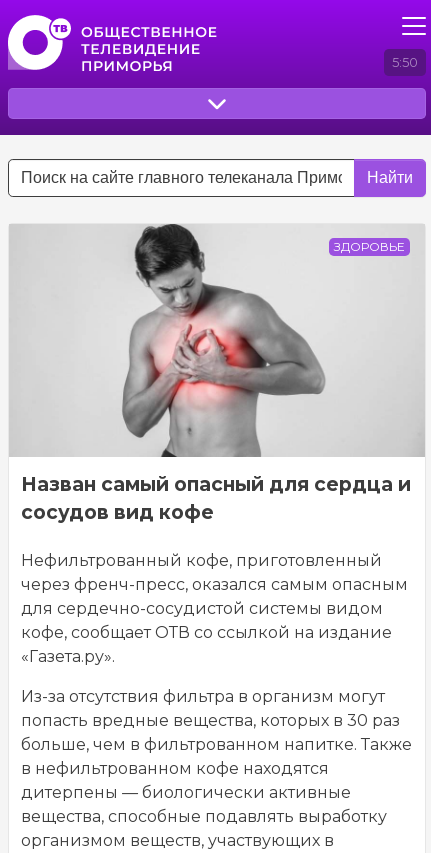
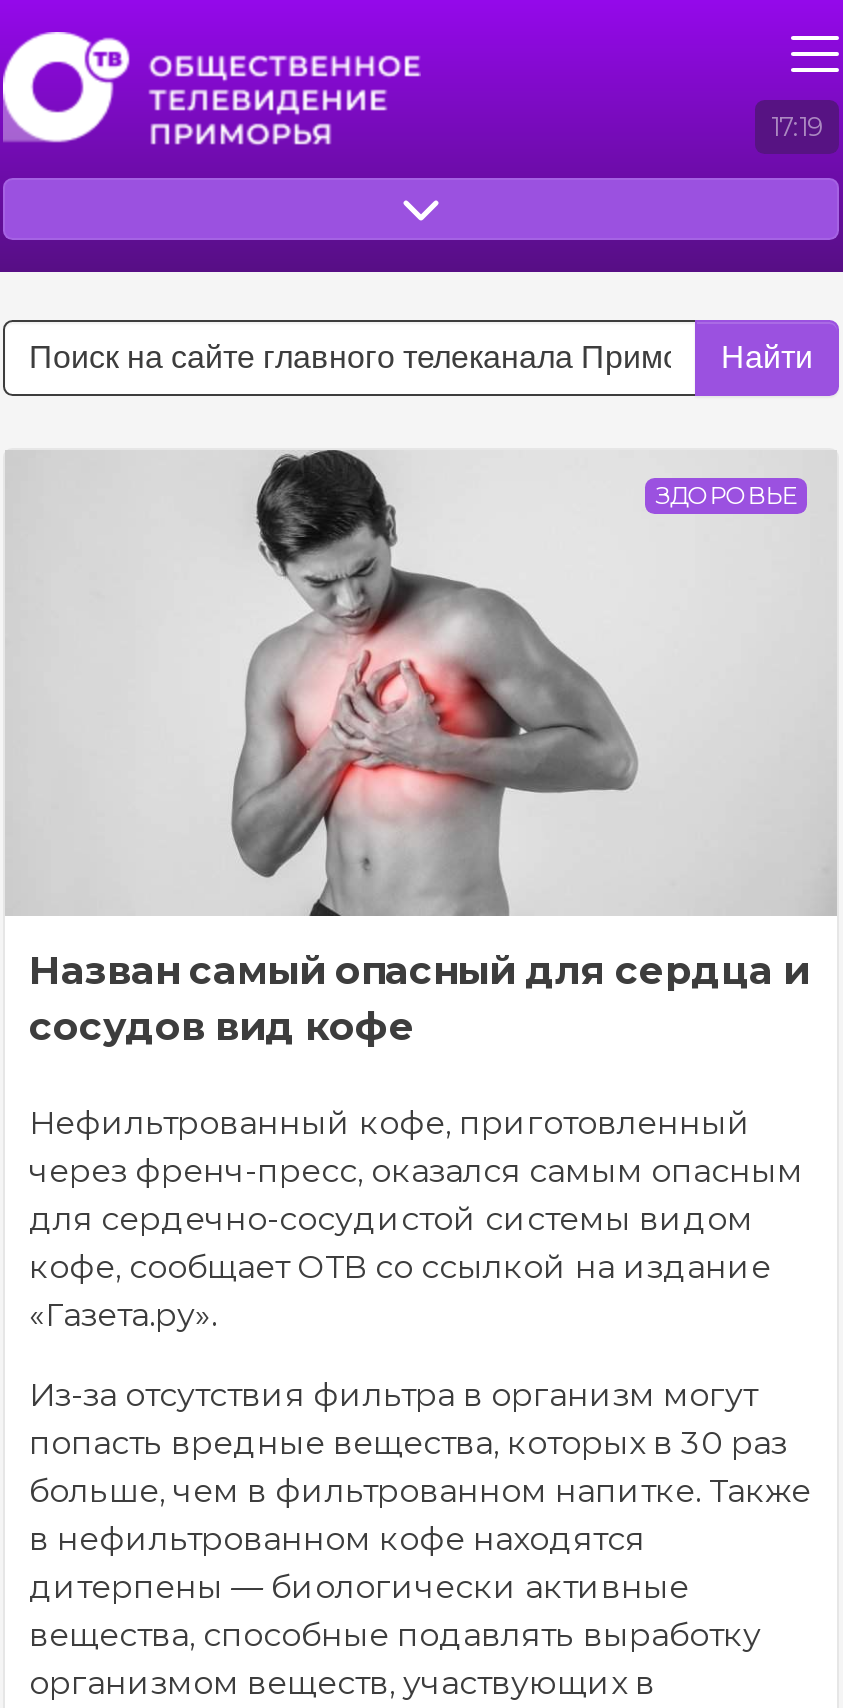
- 5:50
+ 17:19
